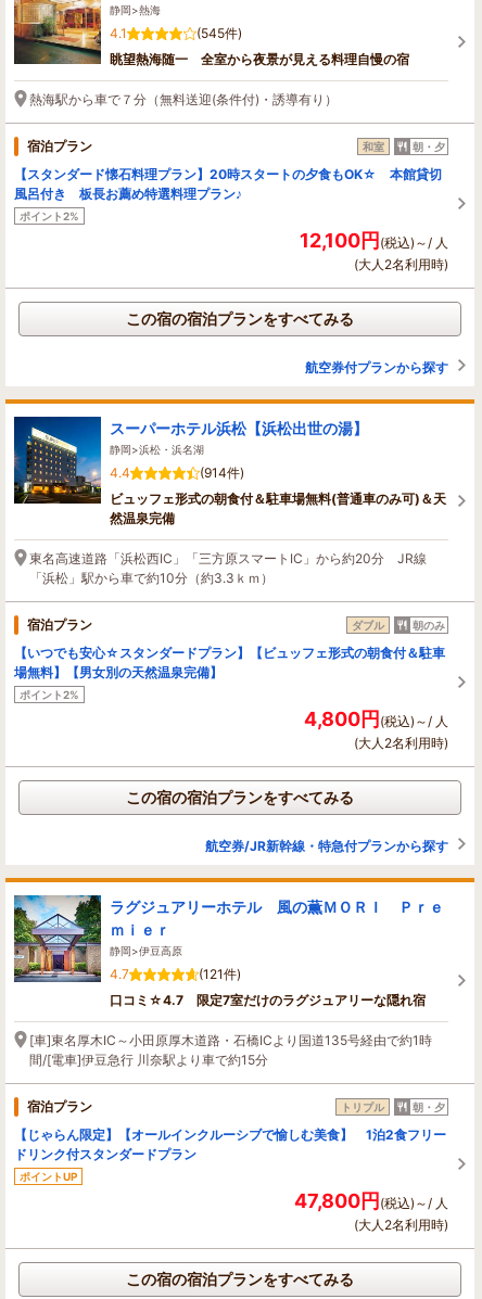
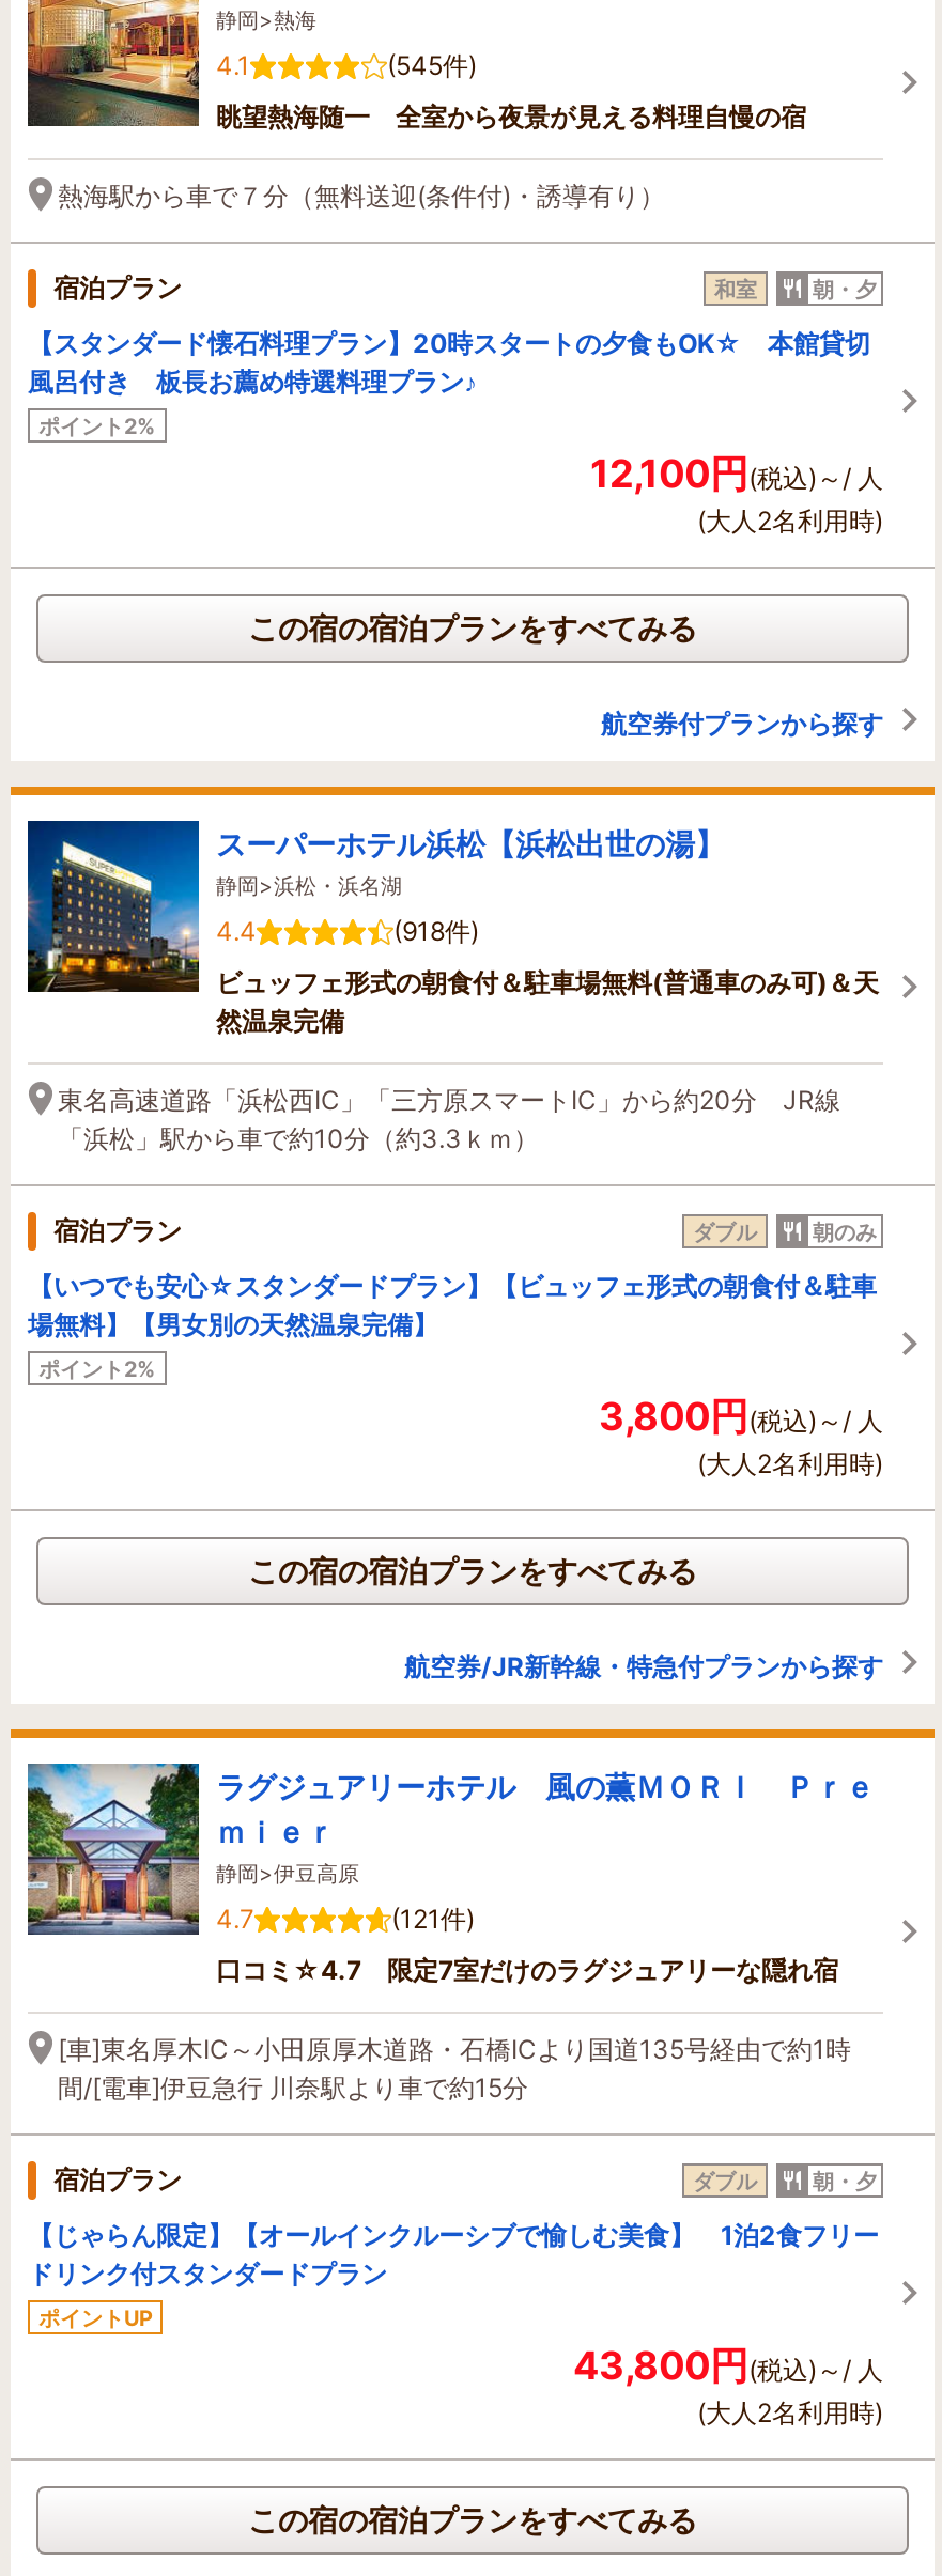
- (914件)
+ (918件)

- 4,800円(税込)～/ 人
+ 3,800円(税込)～/ 人

- トリプル
+ ダブル

- 47,800円(税込)～/ 人
+ 43,800円(税込)～/ 人
